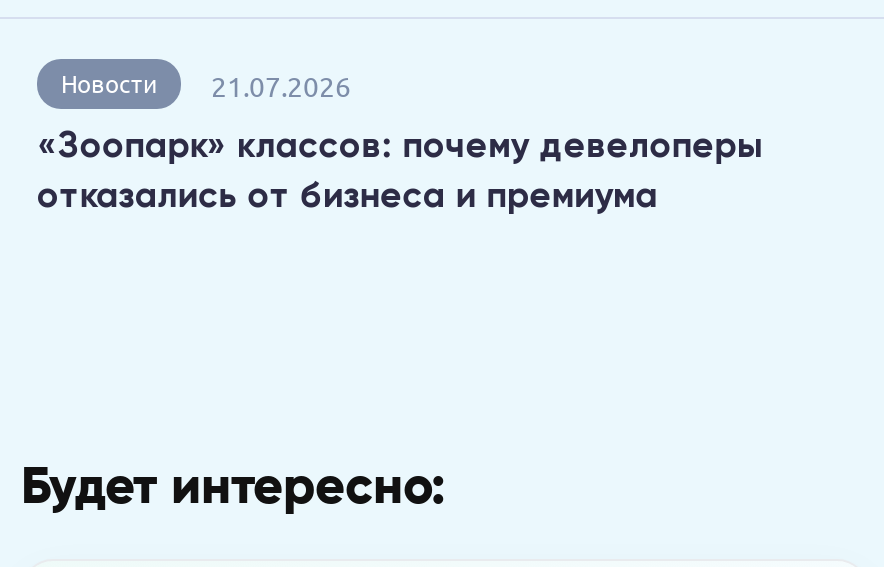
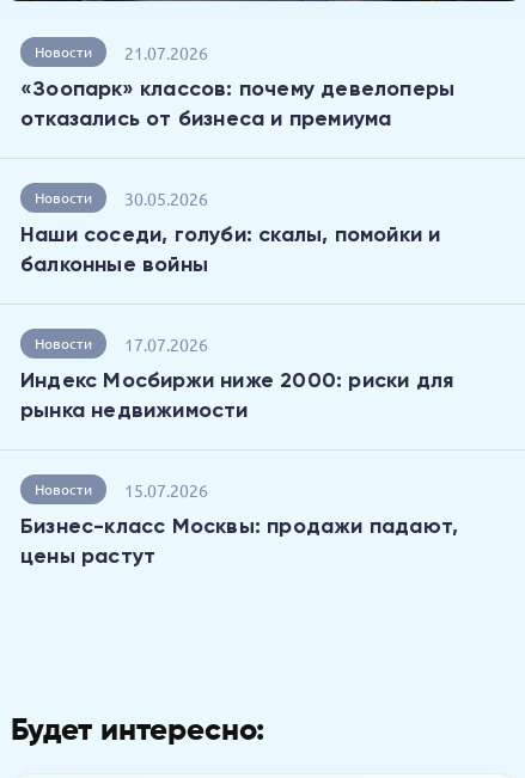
+ Новости
+ 30.05.2026
+ Наши соседи, голуби: скалы, помойки и
+ балконные войны
+ Новости
+ 17.07.2026
+ Индекс Мосбиржи ниже 2000: риски для
+ рынка недвижимости
+ Новости
+ 15.07.2026
+ Бизнес-класс Москвы: продажи падают,
+ цены растут
